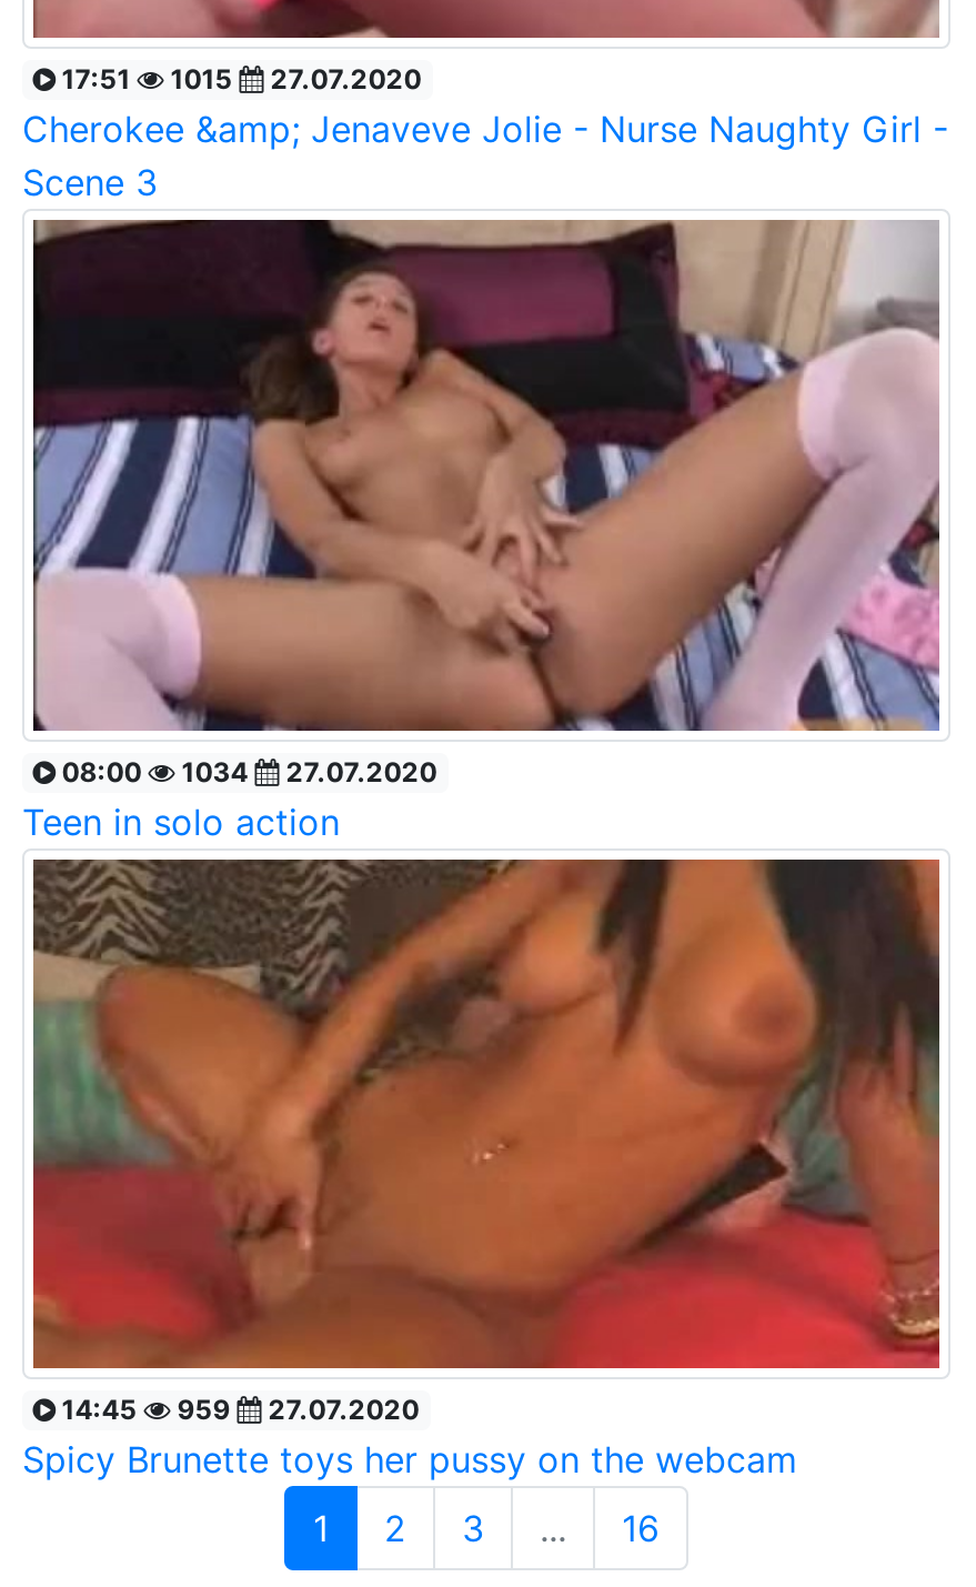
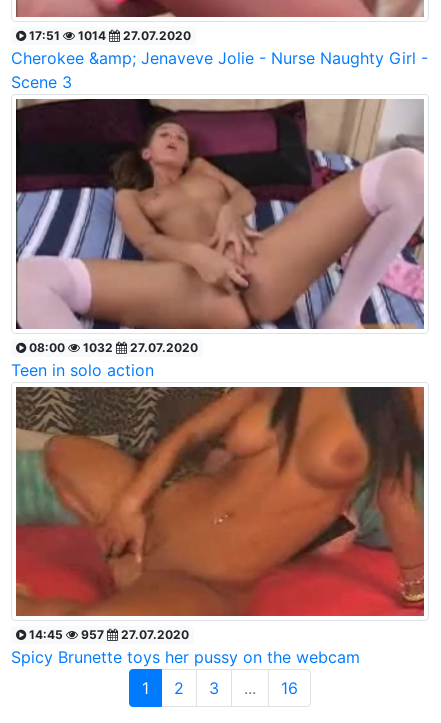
- 17:51 1015 27.07.2020
+ 17:51 1014 27.07.2020

- 08:00 1034 27.07.2020
+ 08:00 1032 27.07.2020

- 14:45 959 27.07.2020
+ 14:45 957 27.07.2020
